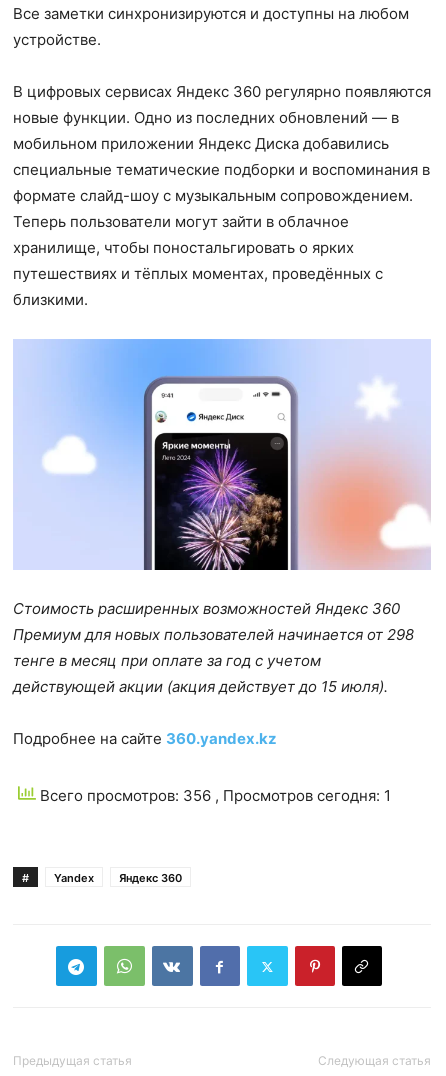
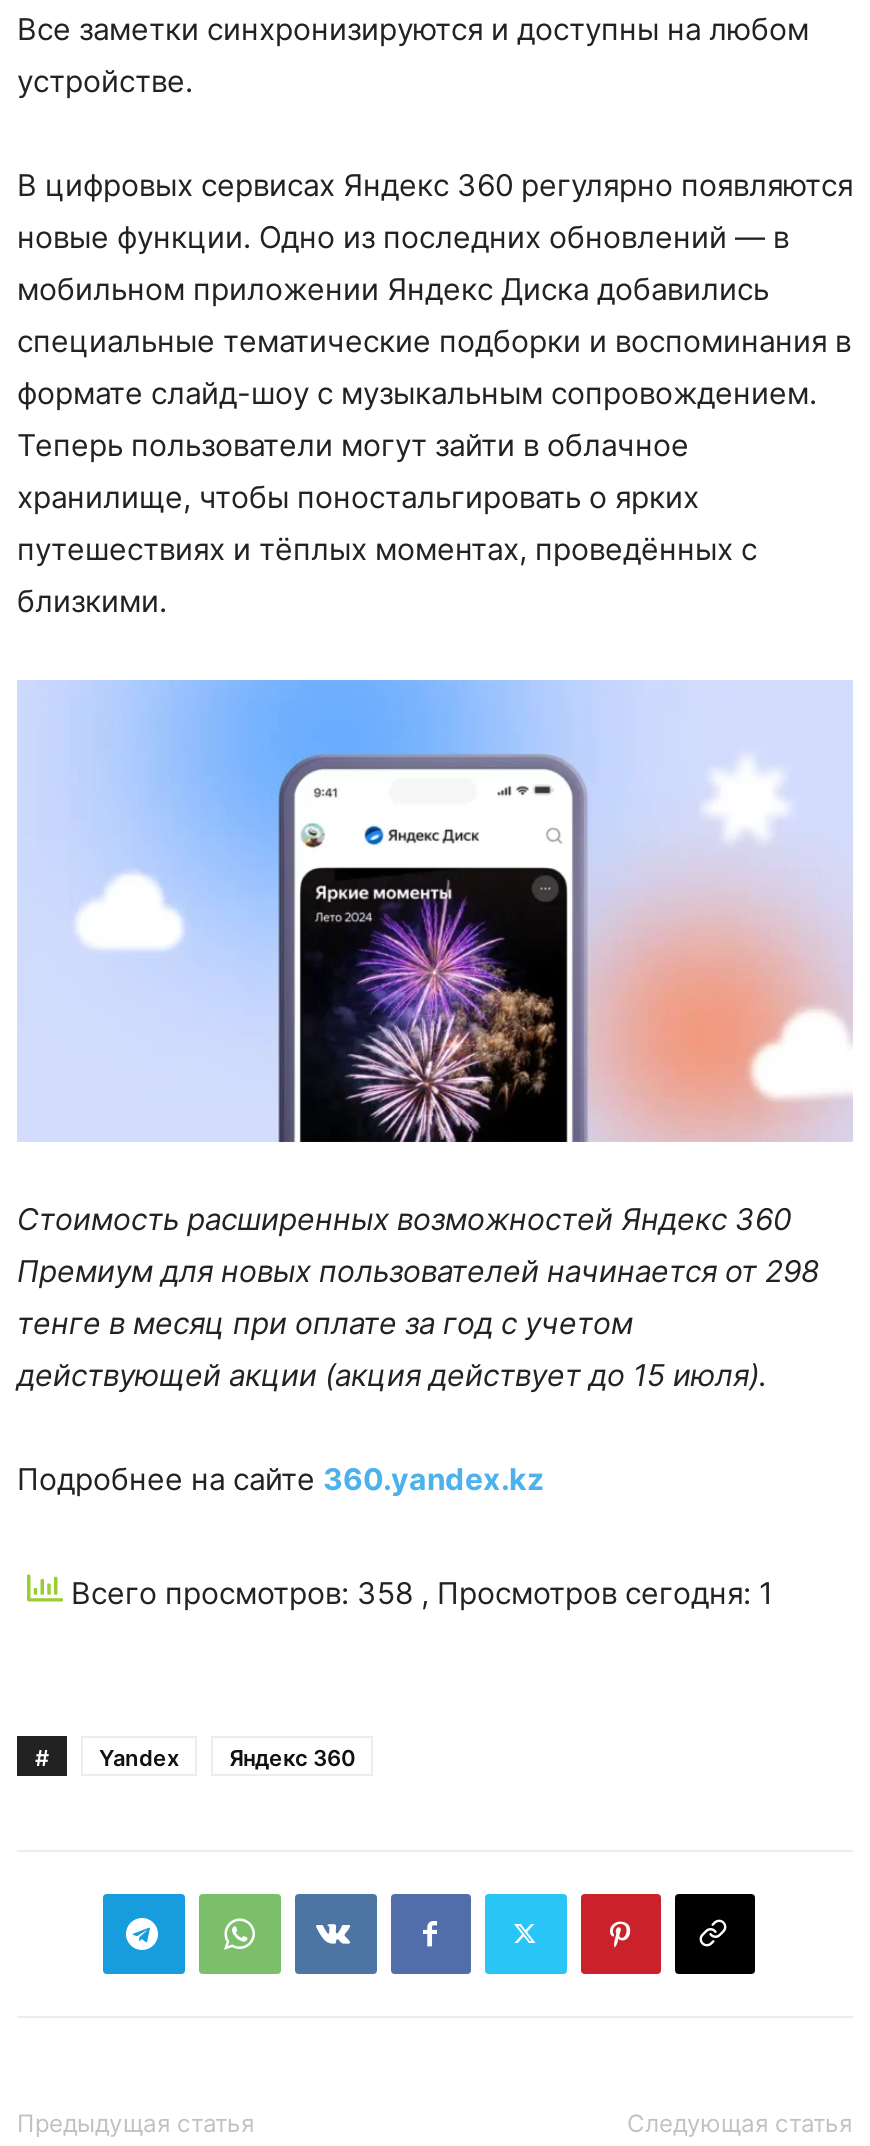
- Всего просмотров: 356, Просмотров сегодня: 1
+ Всего просмотров: 358, Просмотров сегодня: 1
